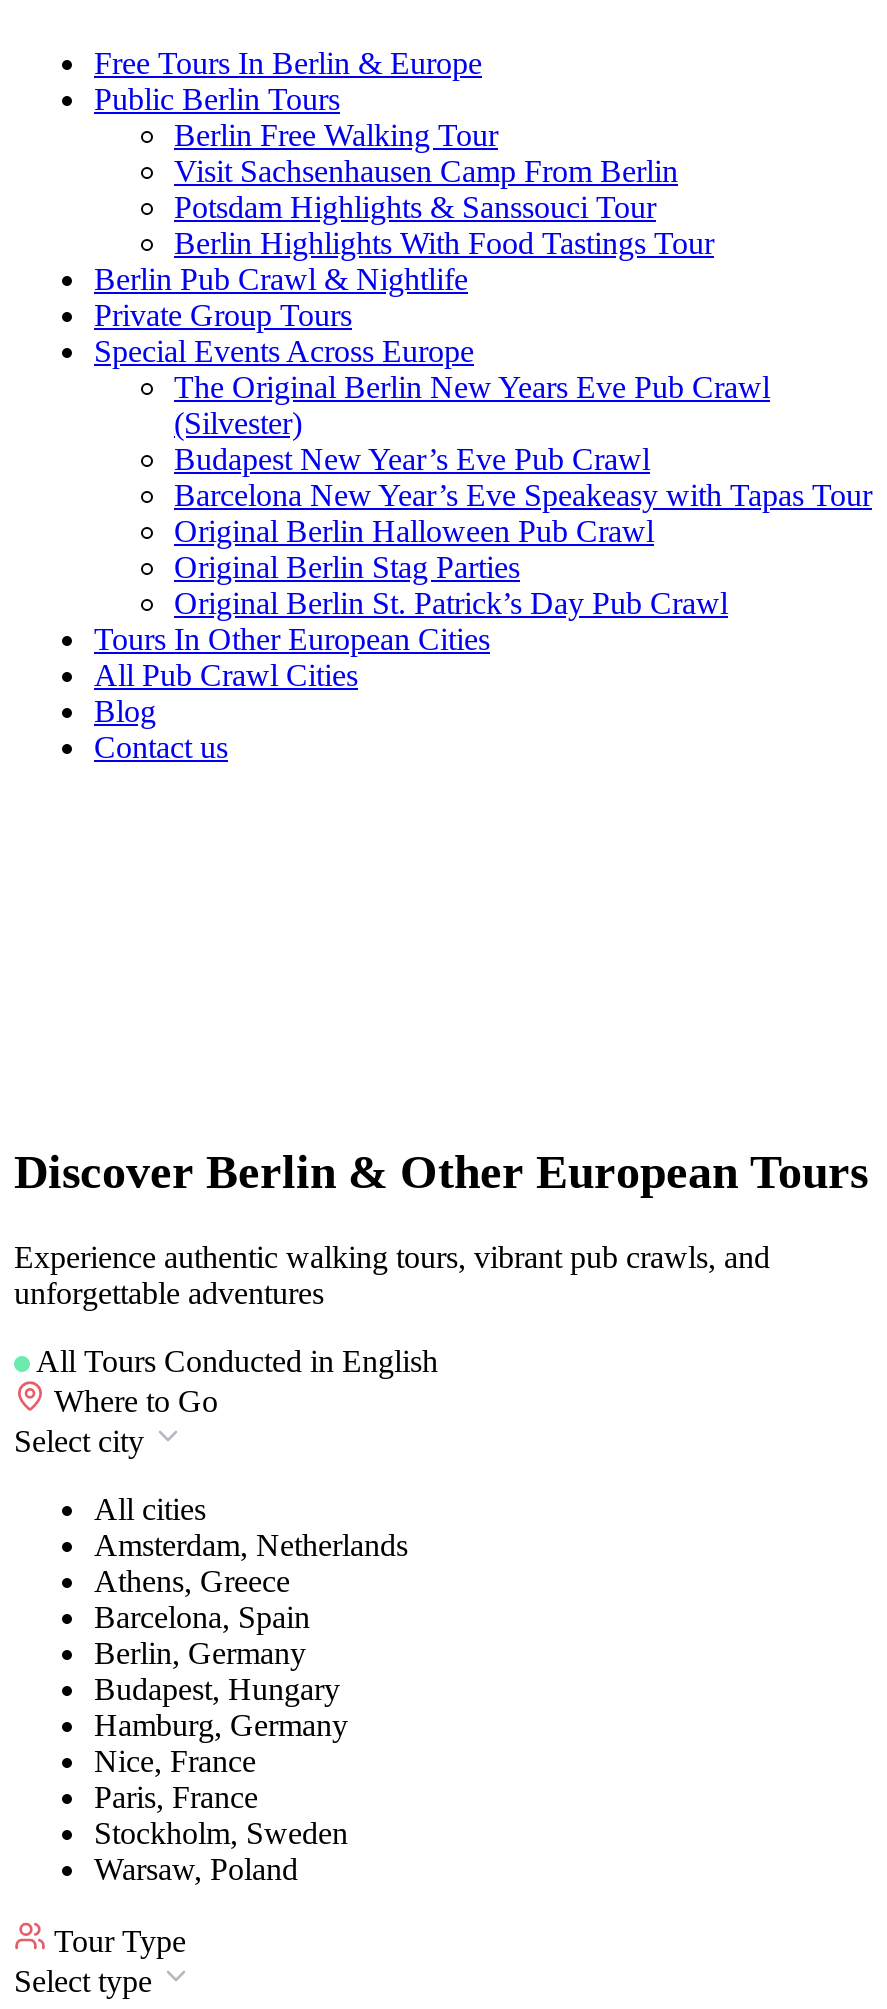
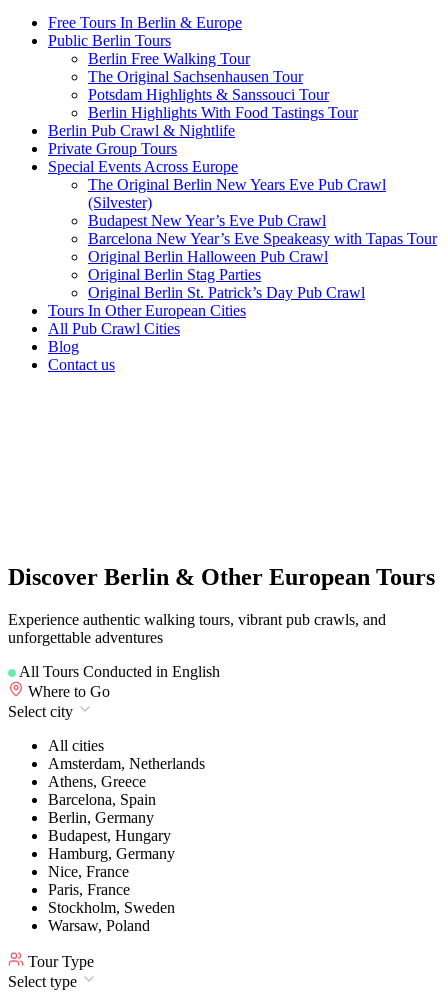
- Visit Sachsenhausen Camp From Berlin
+ The Original Sachsenhausen Tour
